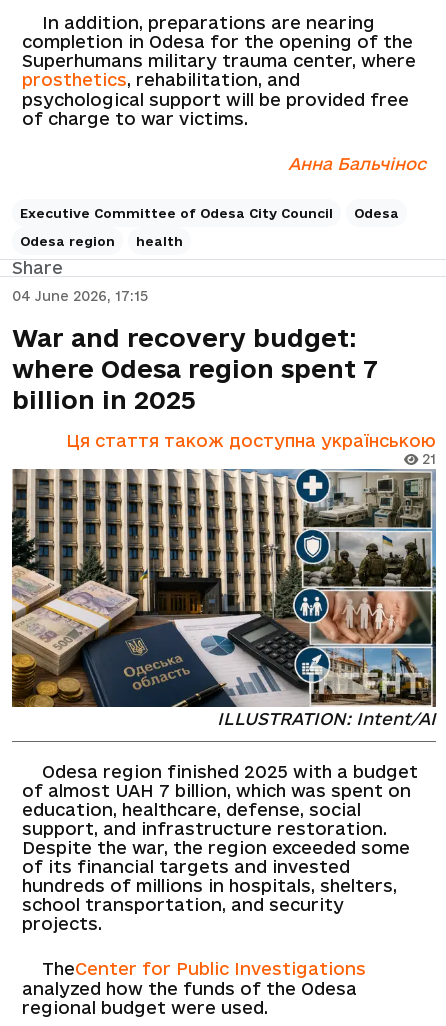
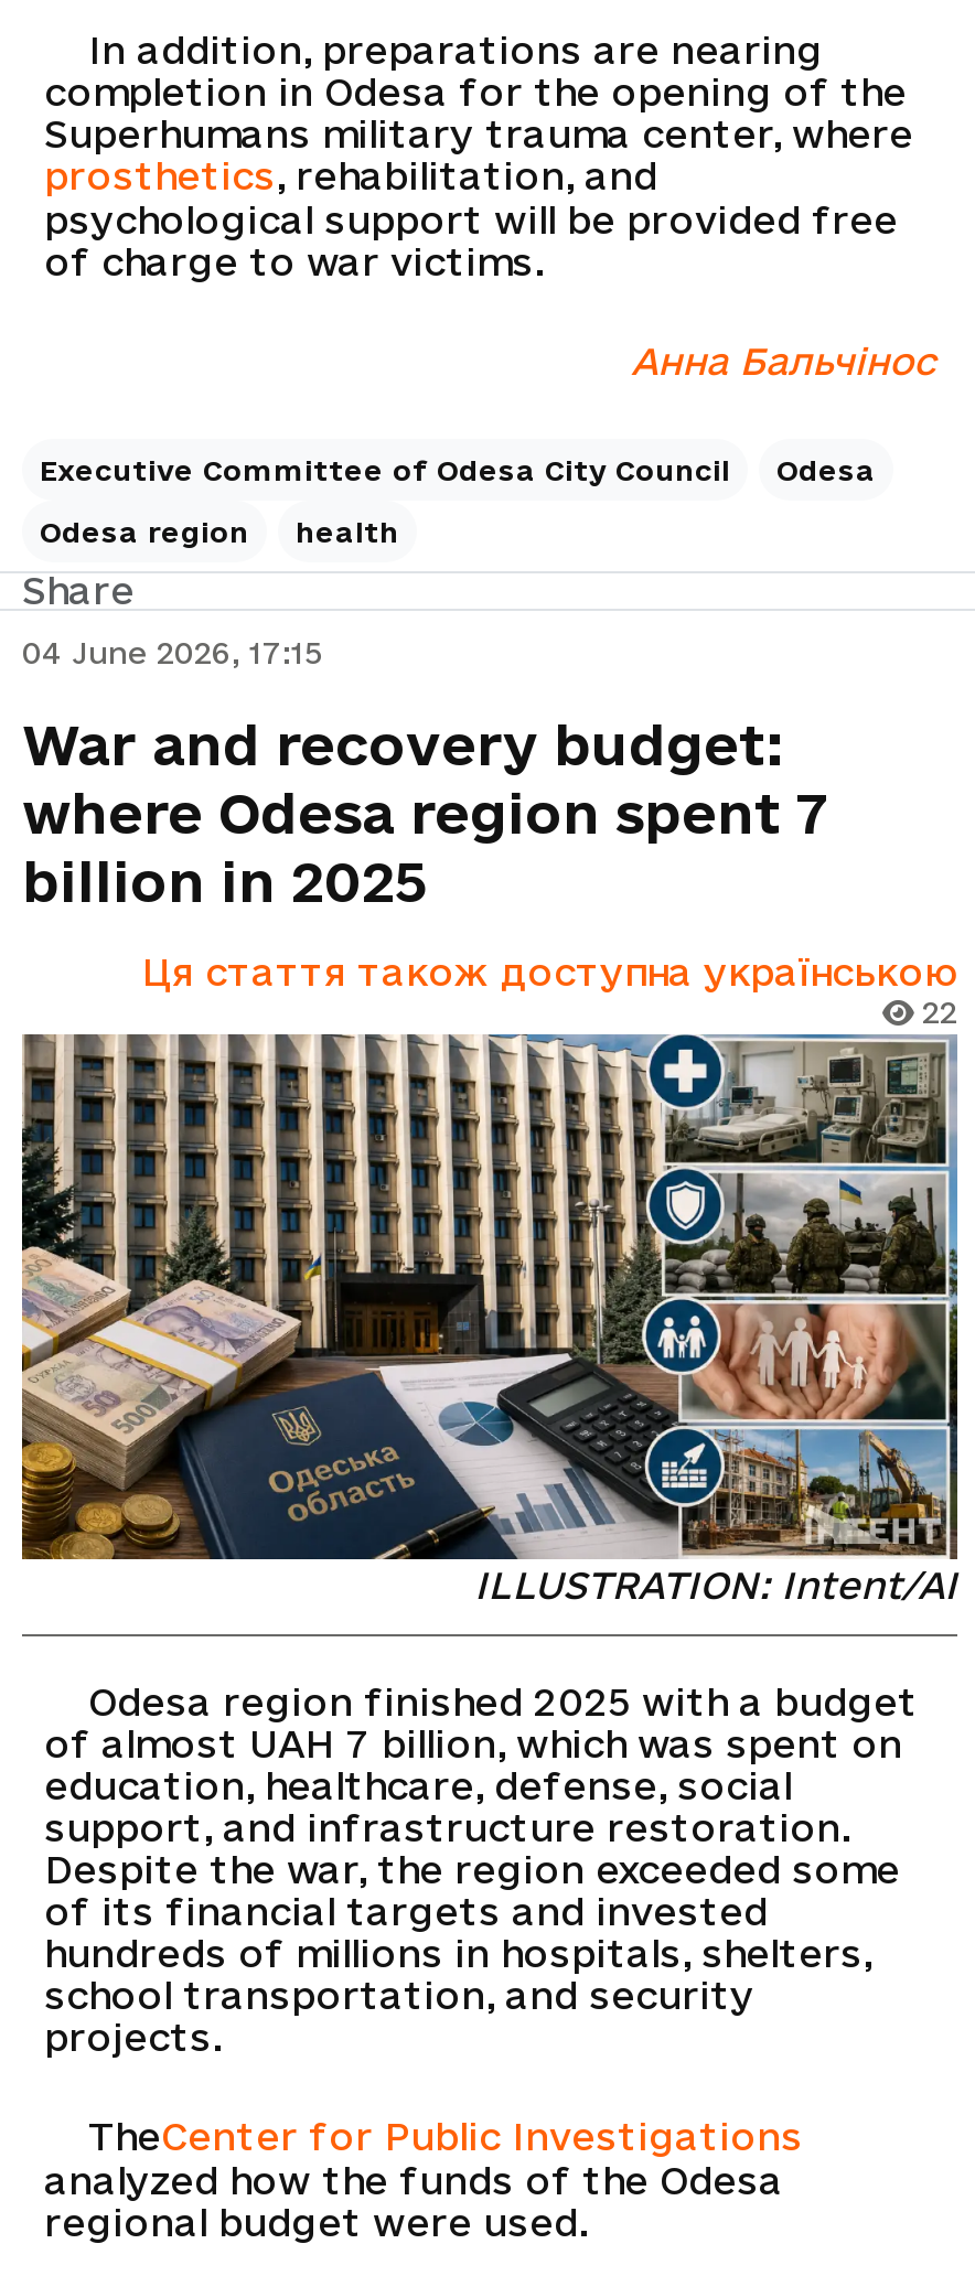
- 21
+ 22

- [image]
+ [image]
